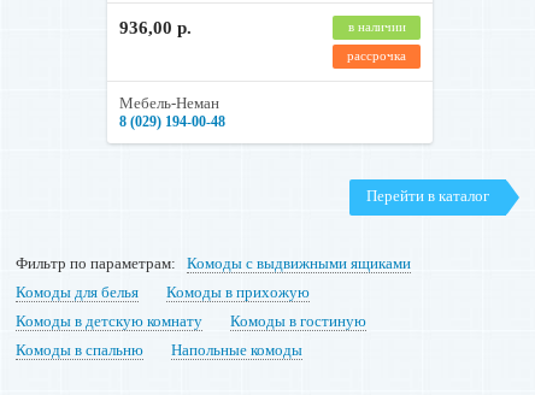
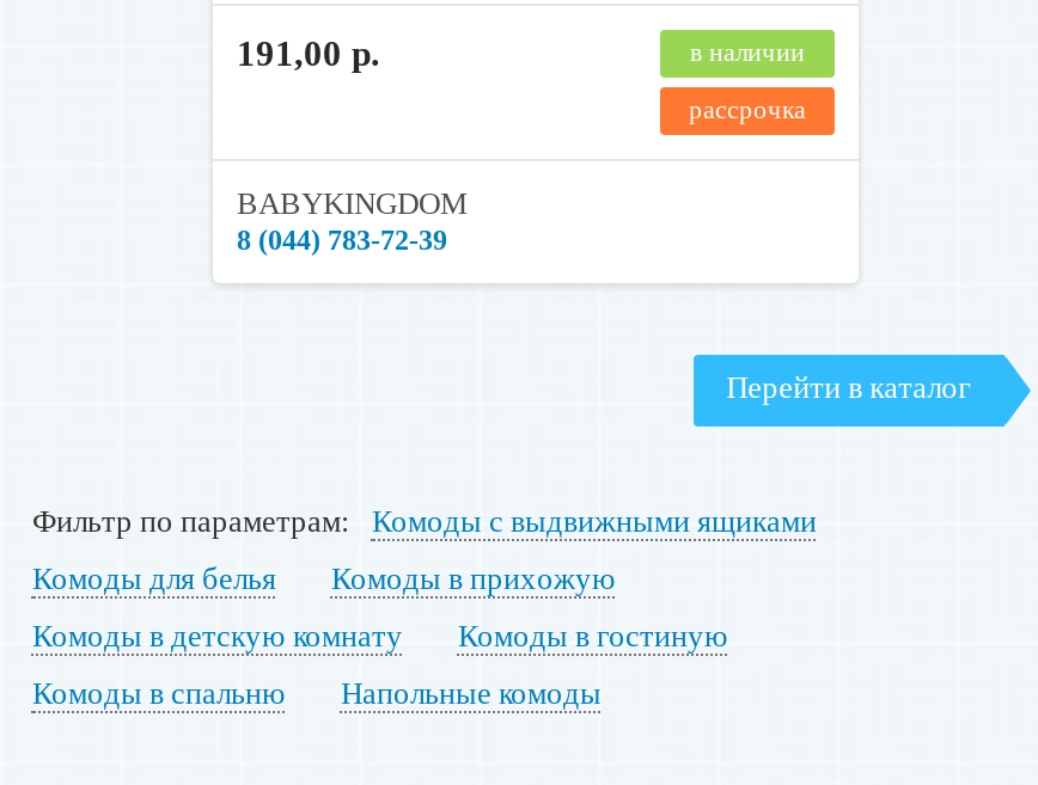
- 936,00 р.
+ 191,00 р.

- Мебель-Неман
- 8 (029) 194-00-48
+ BABYKINGDOM
+ 8 (044) 783-72-39
